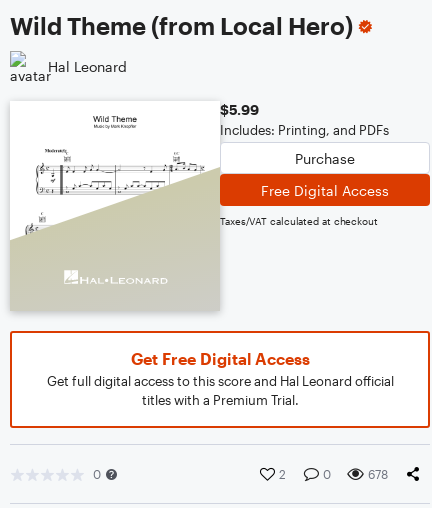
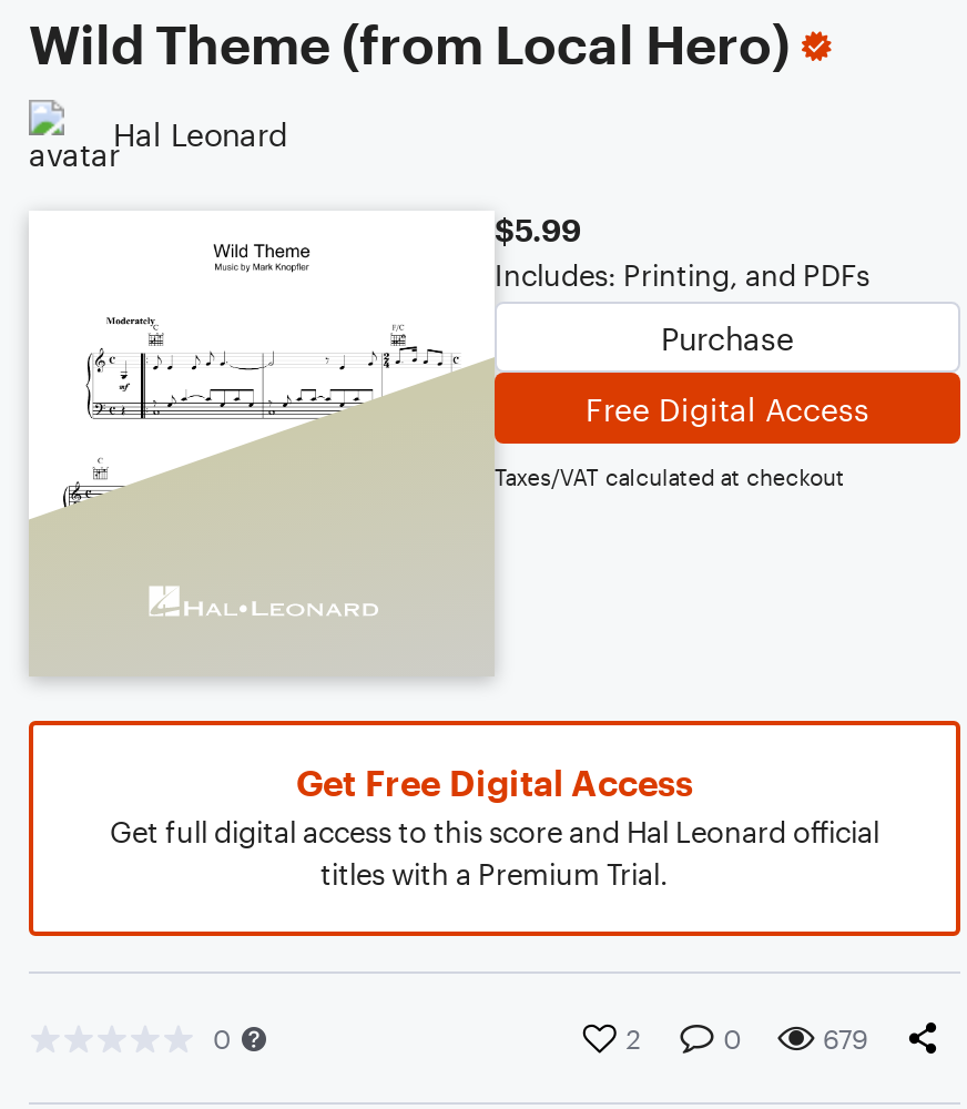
- 678
+ 679
